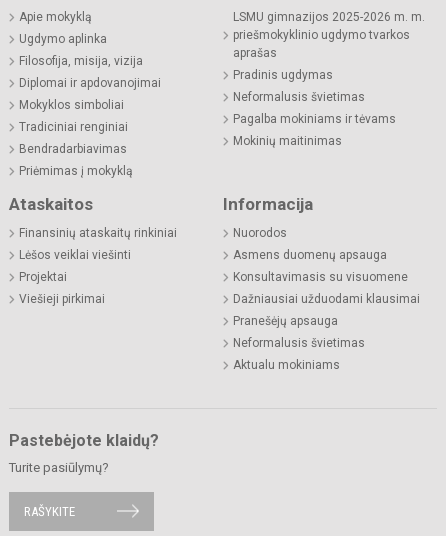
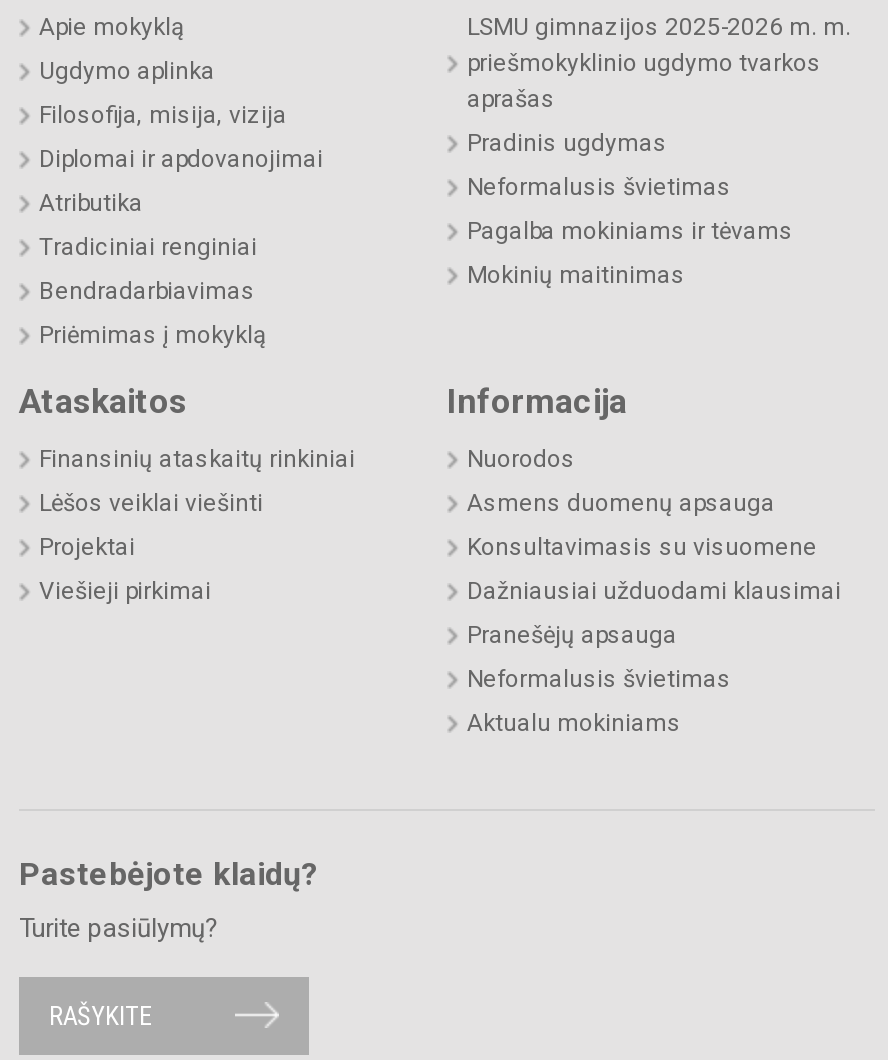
- Mokyklos simboliai
+ Atributika
